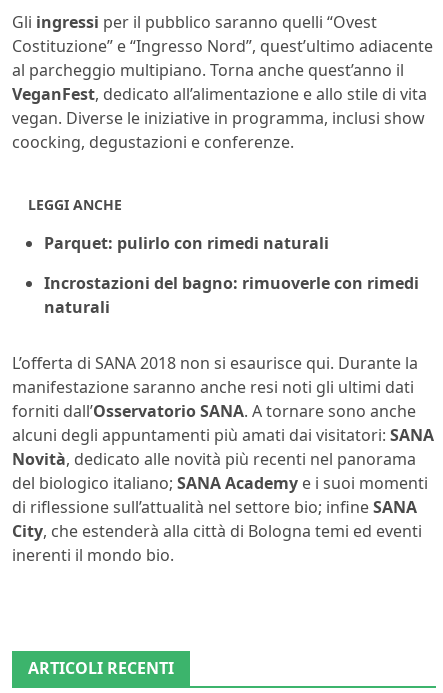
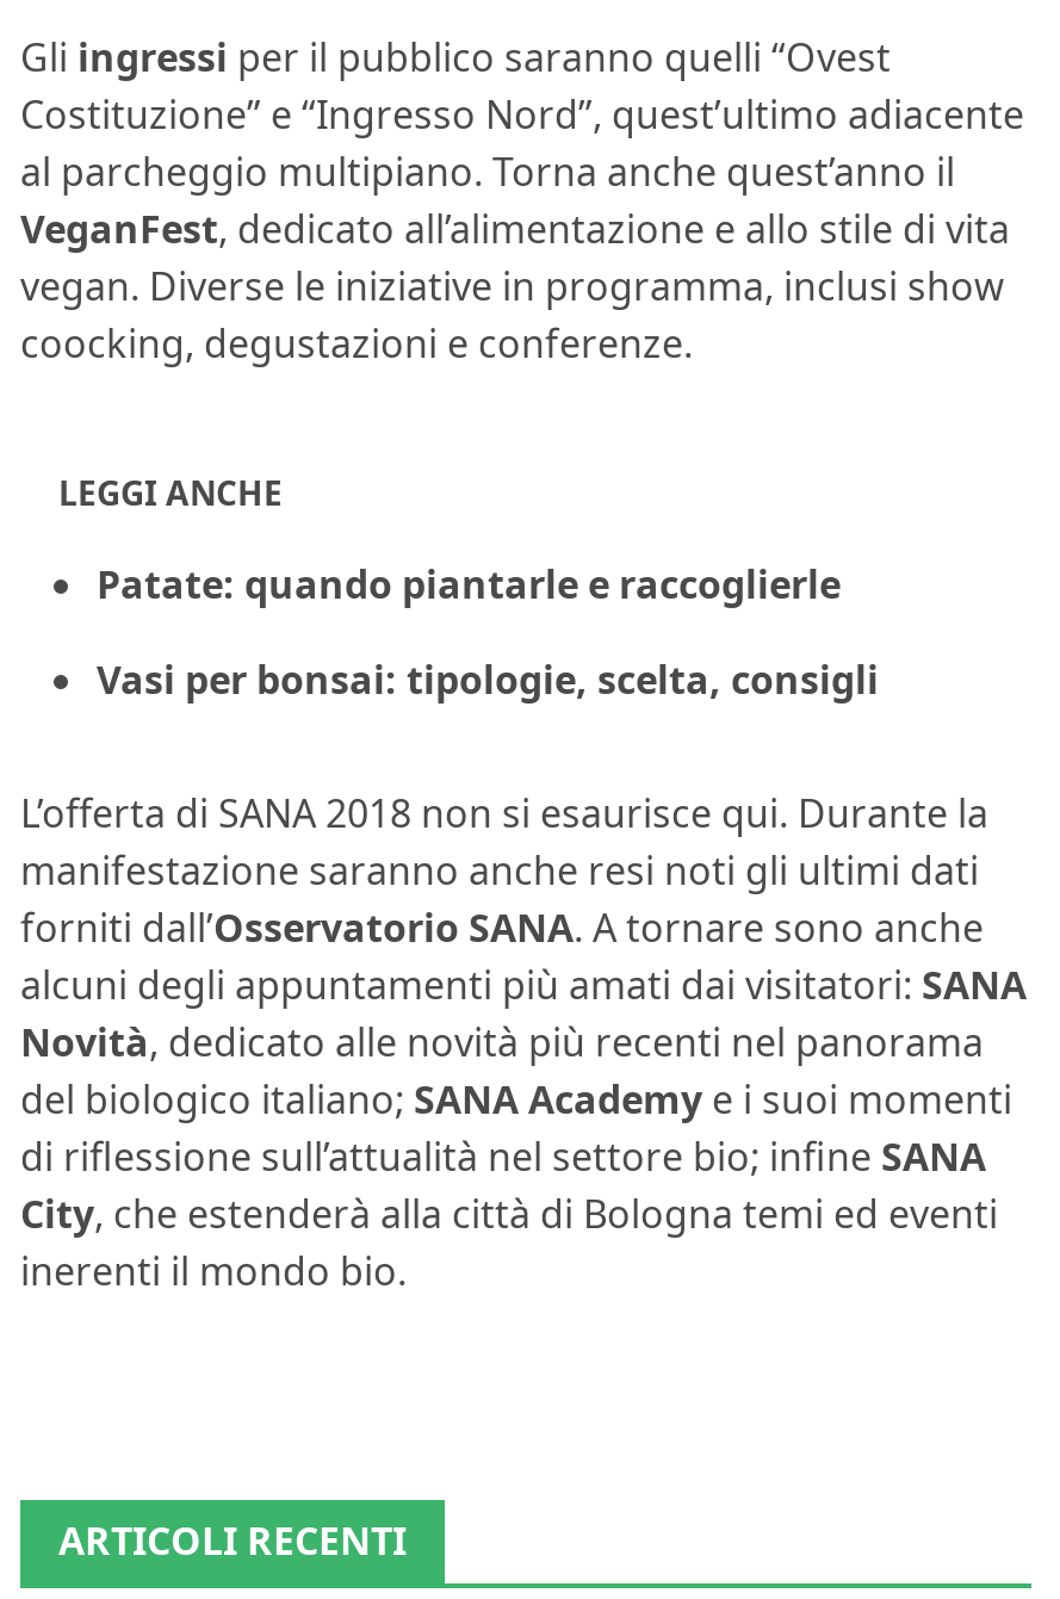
- Parquet: pulirlo con rimedi naturali
+ Patate: quando piantarle e raccoglierle

- Incrostazioni del bagno: rimuoverle con rimedi
- naturali
+ Vasi per bonsai: tipologie, scelta, consigli
